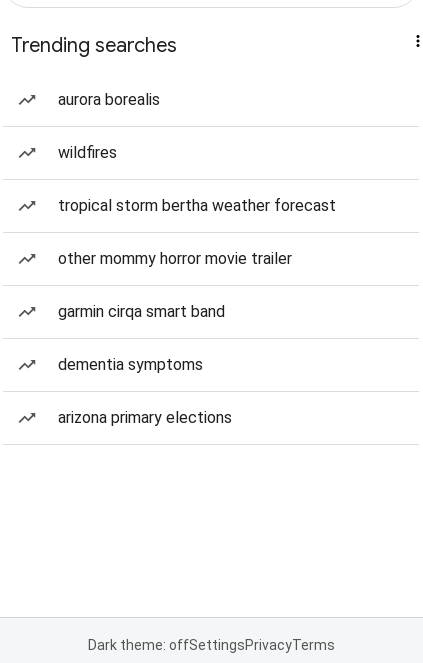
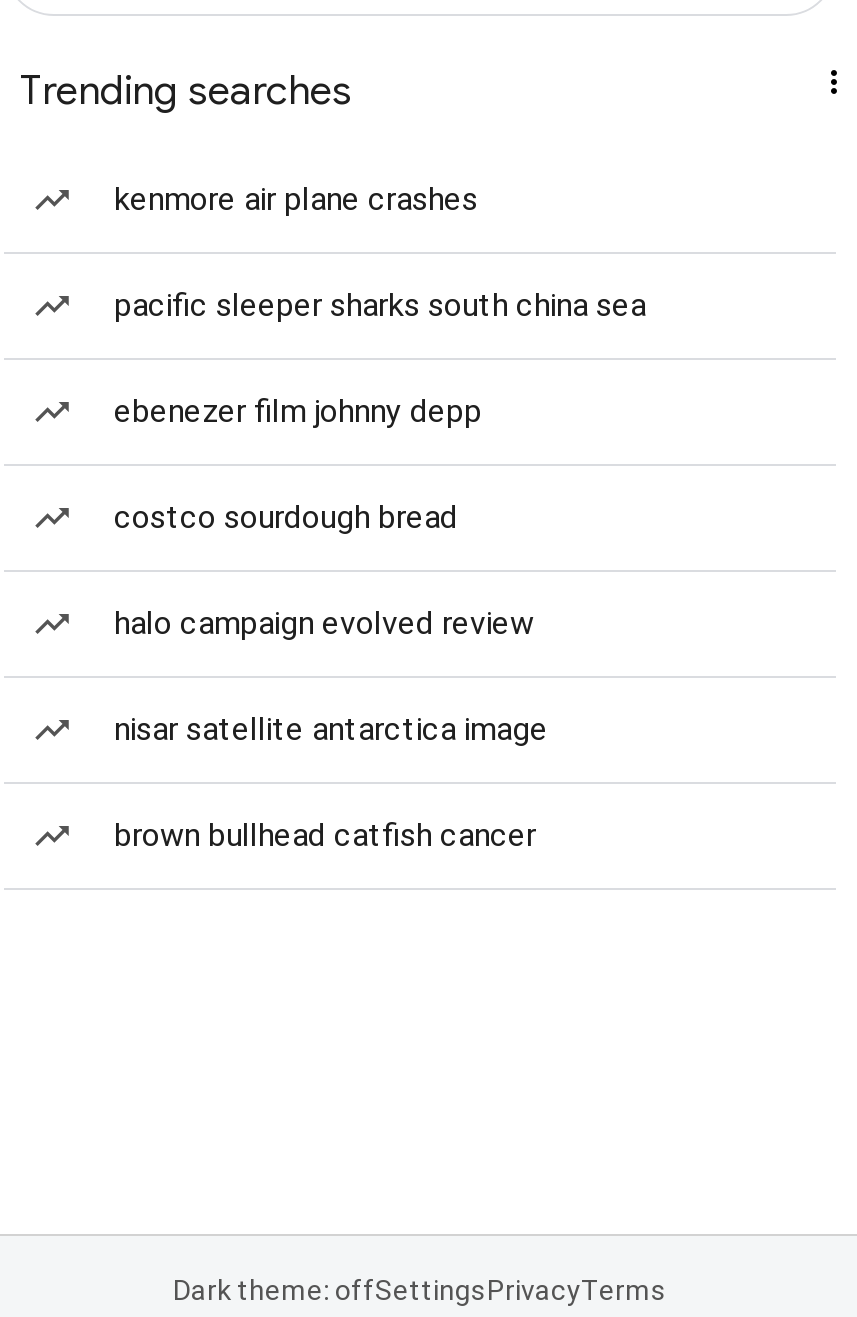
- aurora borealis
+ kenmore air plane crashes

- wildfires
+ pacific sleeper sharks south china sea

- tropical storm bertha weather forecast
+ ebenezer film johnny depp

- other mommy horror movie trailer
+ costco sourdough bread

- garmin cirqa smart band
+ halo campaign evolved review

- dementia symptoms
+ nisar satellite antarctica image

- arizona primary elections
+ brown bullhead catfish cancer
